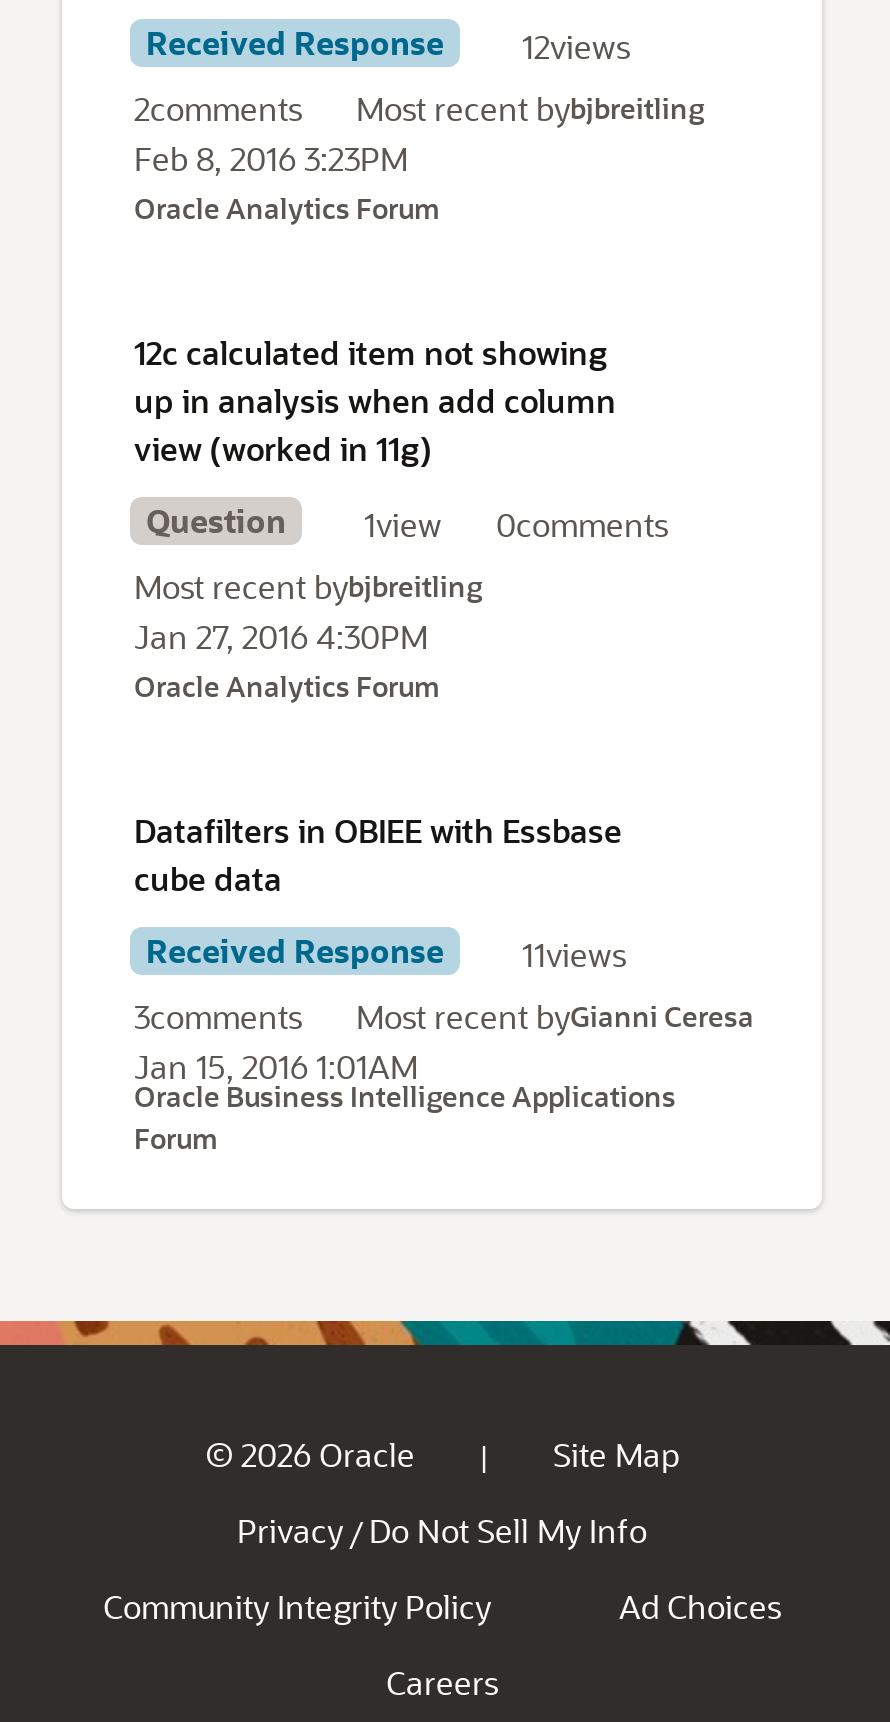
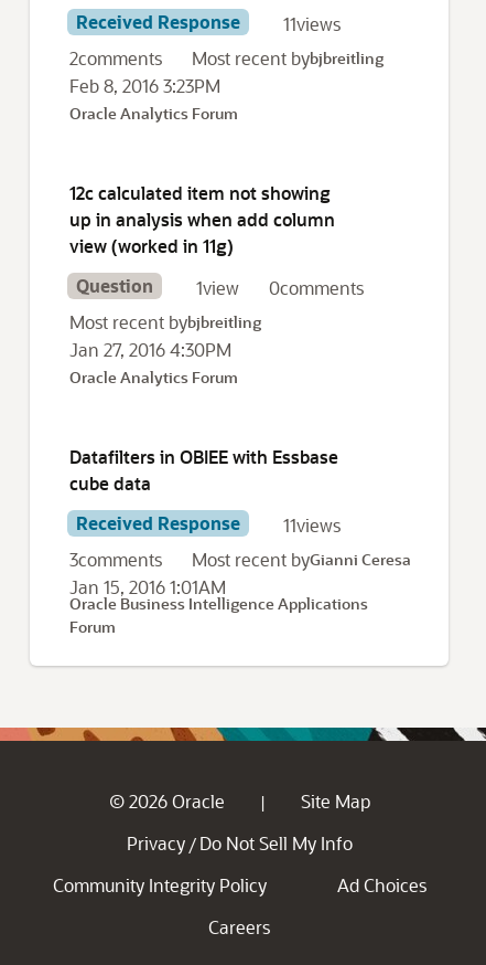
- Received Response 12views
+ Received Response 11views
